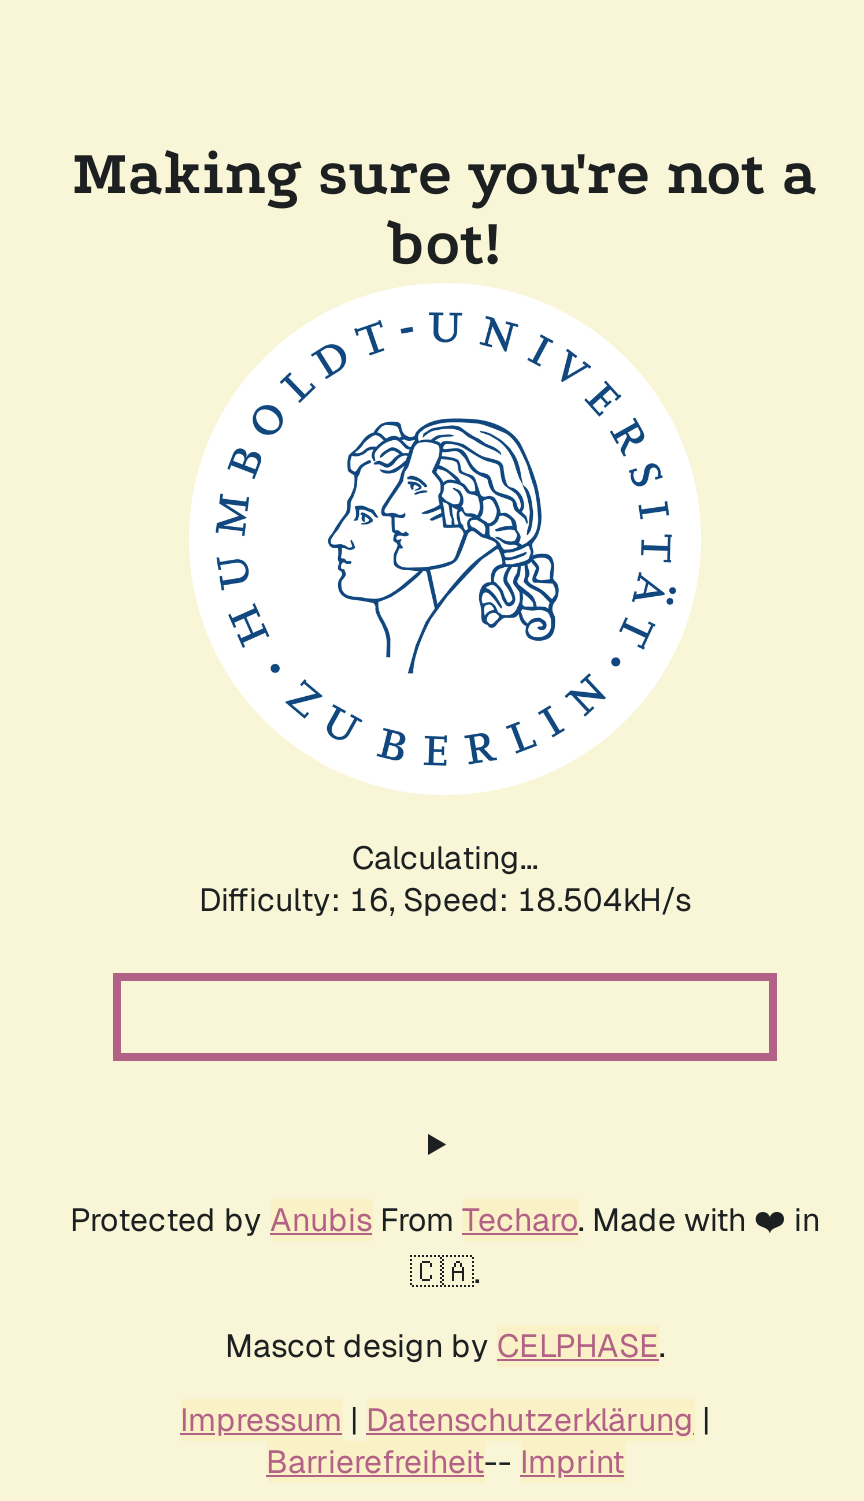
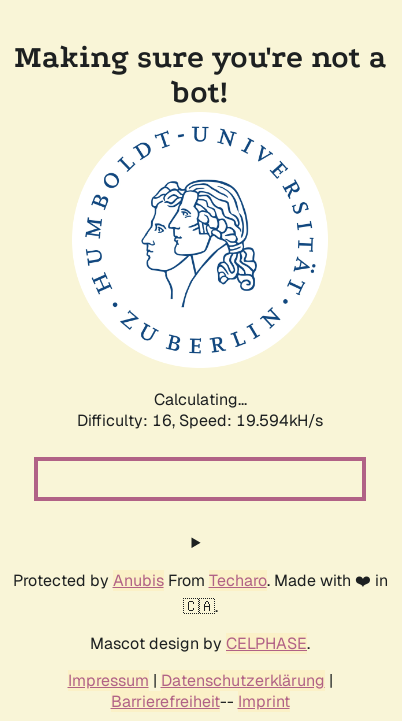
- Difficulty: 16, Speed: 18.504kH/s
+ Difficulty: 16, Speed: 19.594kH/s
